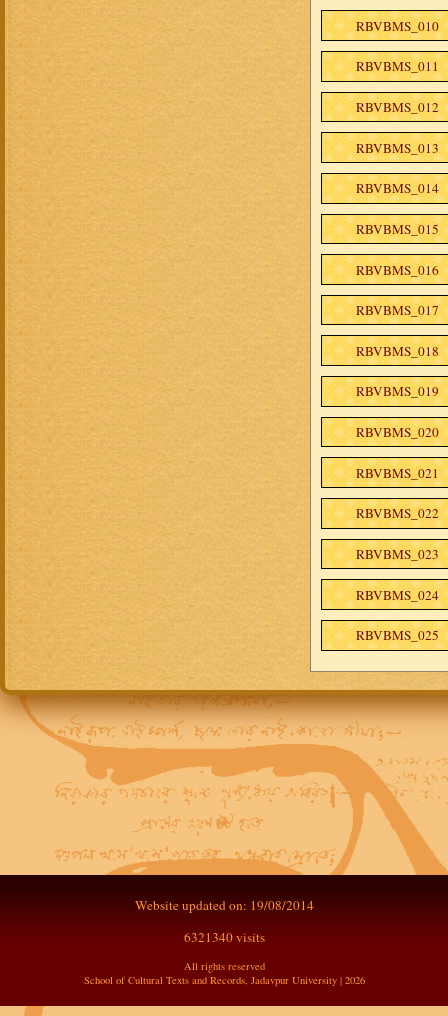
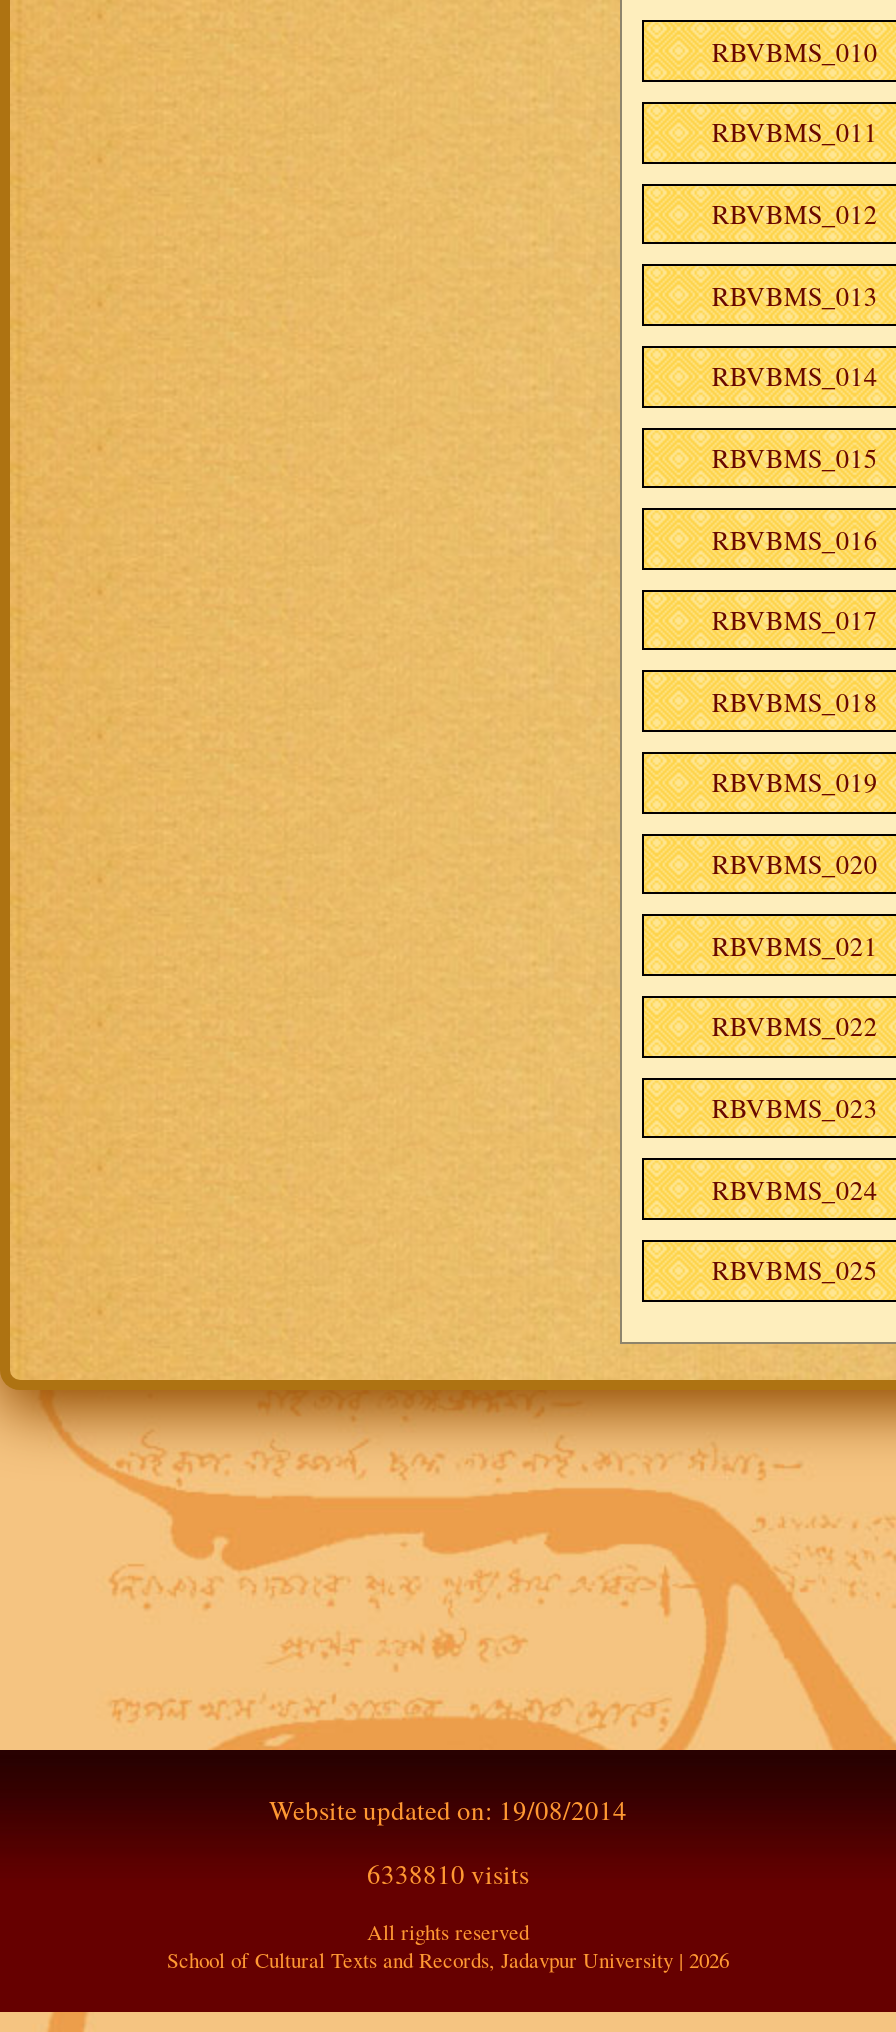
- 6321340 visits
+ 6338810 visits
